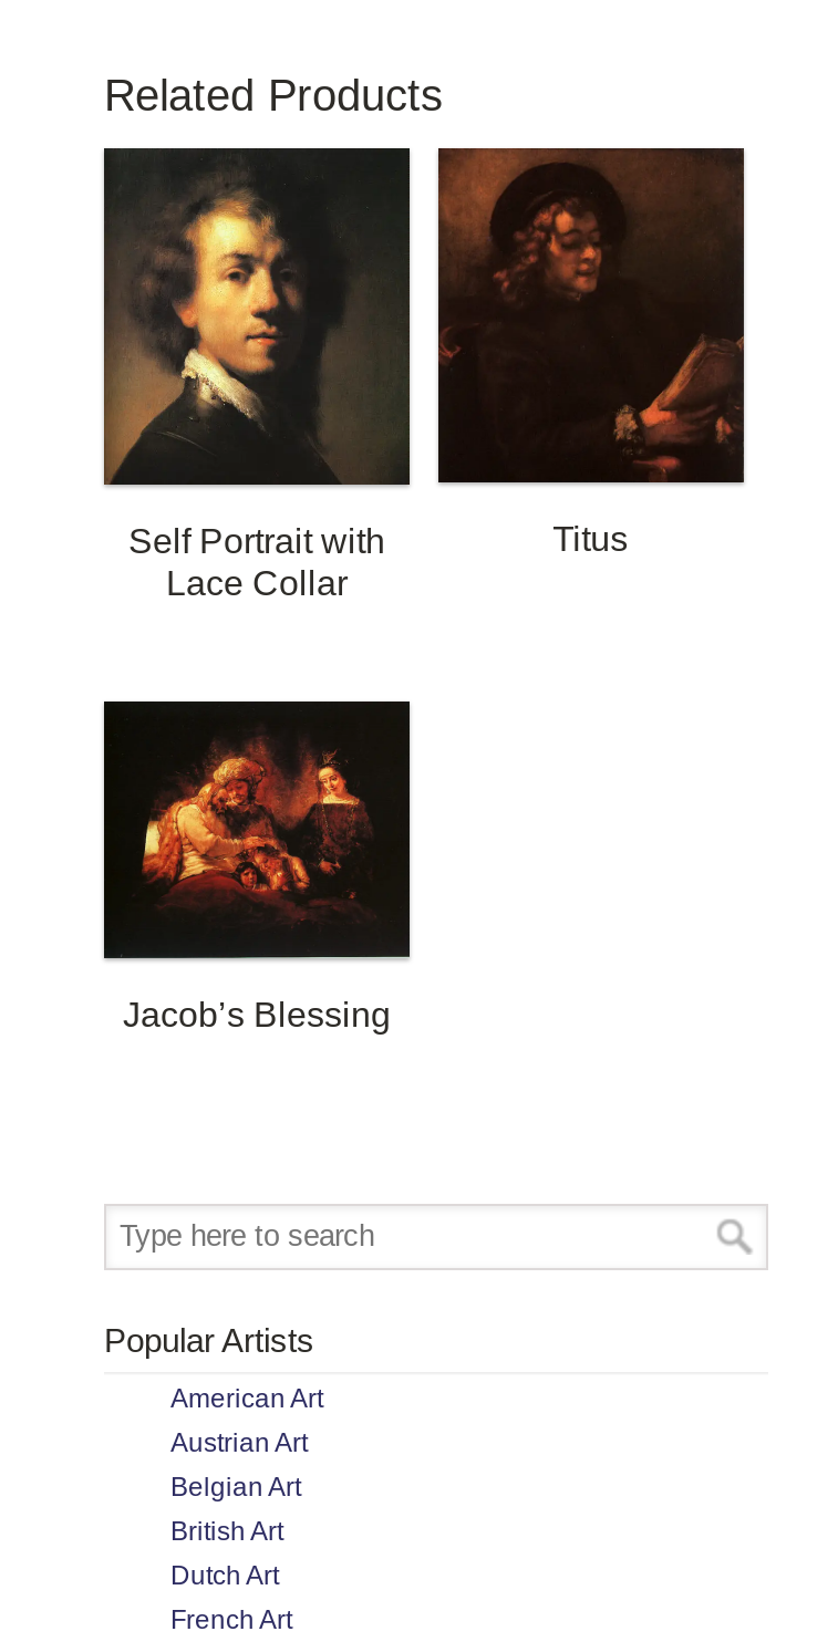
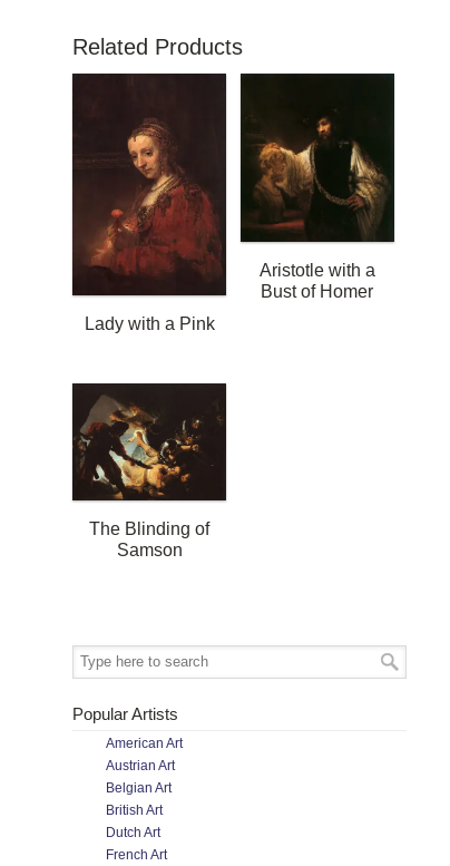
- [image]
+ [image]

- [image]
+ [image]

- Self Portrait with
- Lace Collar
+ Lady with a Pink

- Titus
+ Aristotle with a
+ Bust of Homer

- [image]
- Jacob’s Blessing
+ [image]
+ The Blinding of
+ Samson
